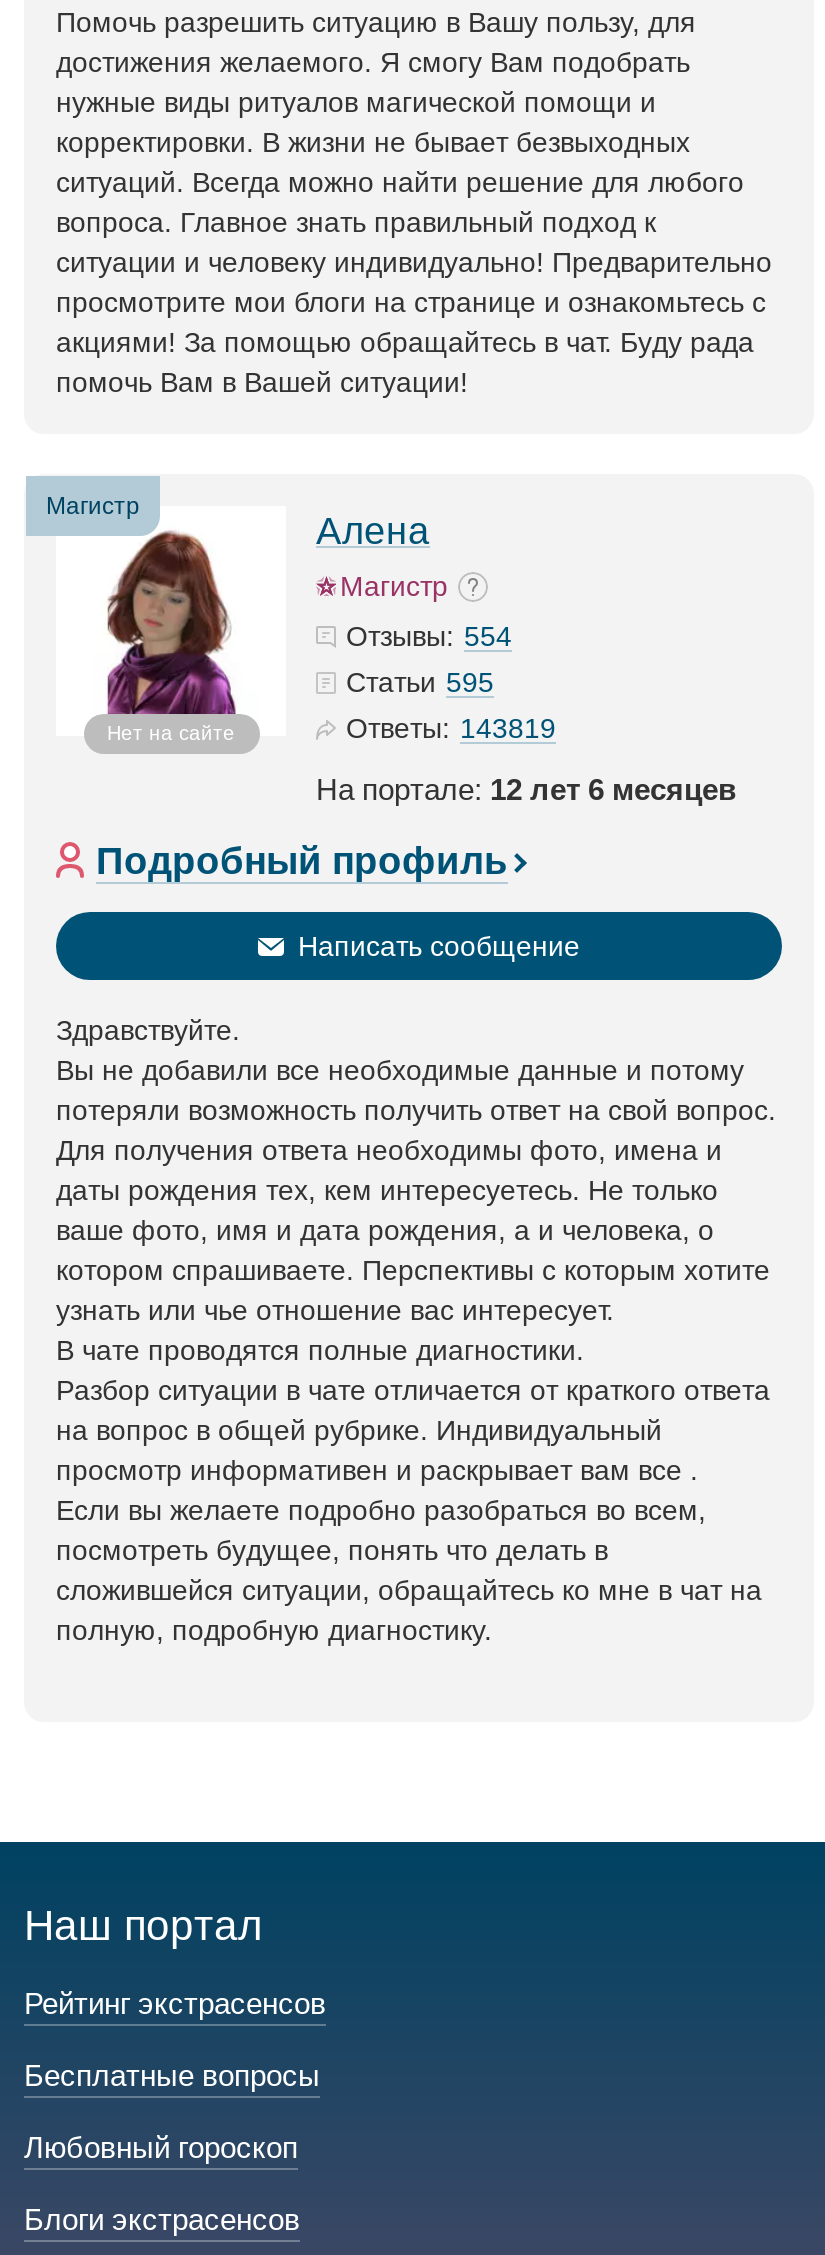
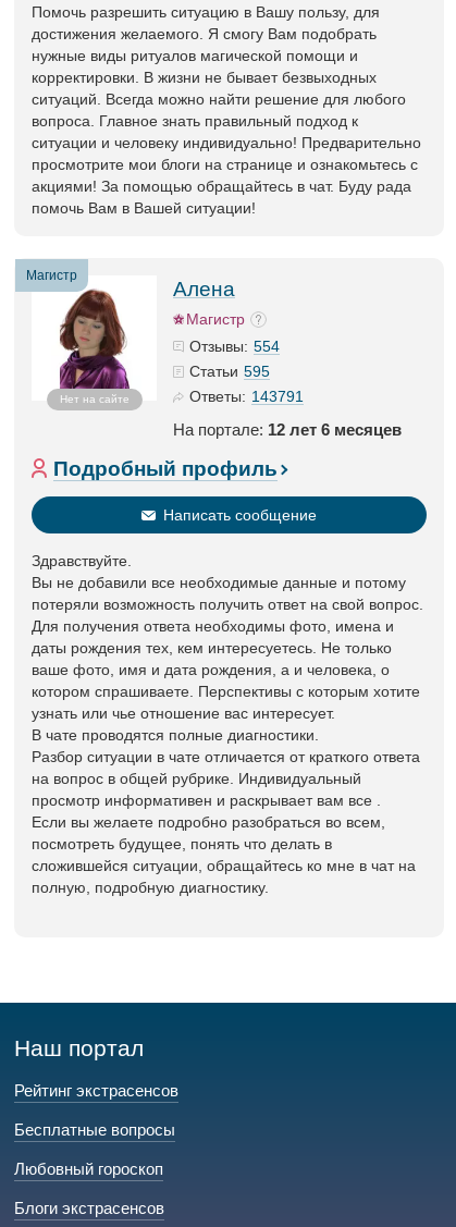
- Ответы: 143819
+ Ответы: 143791
